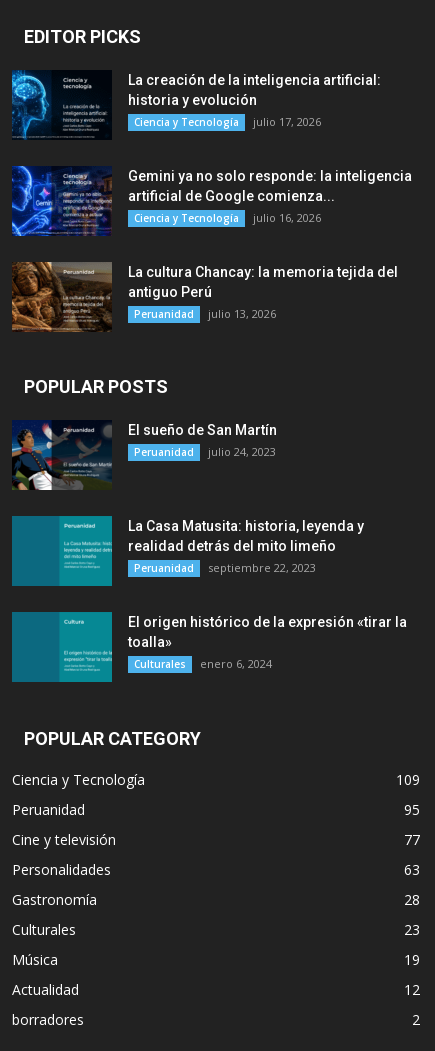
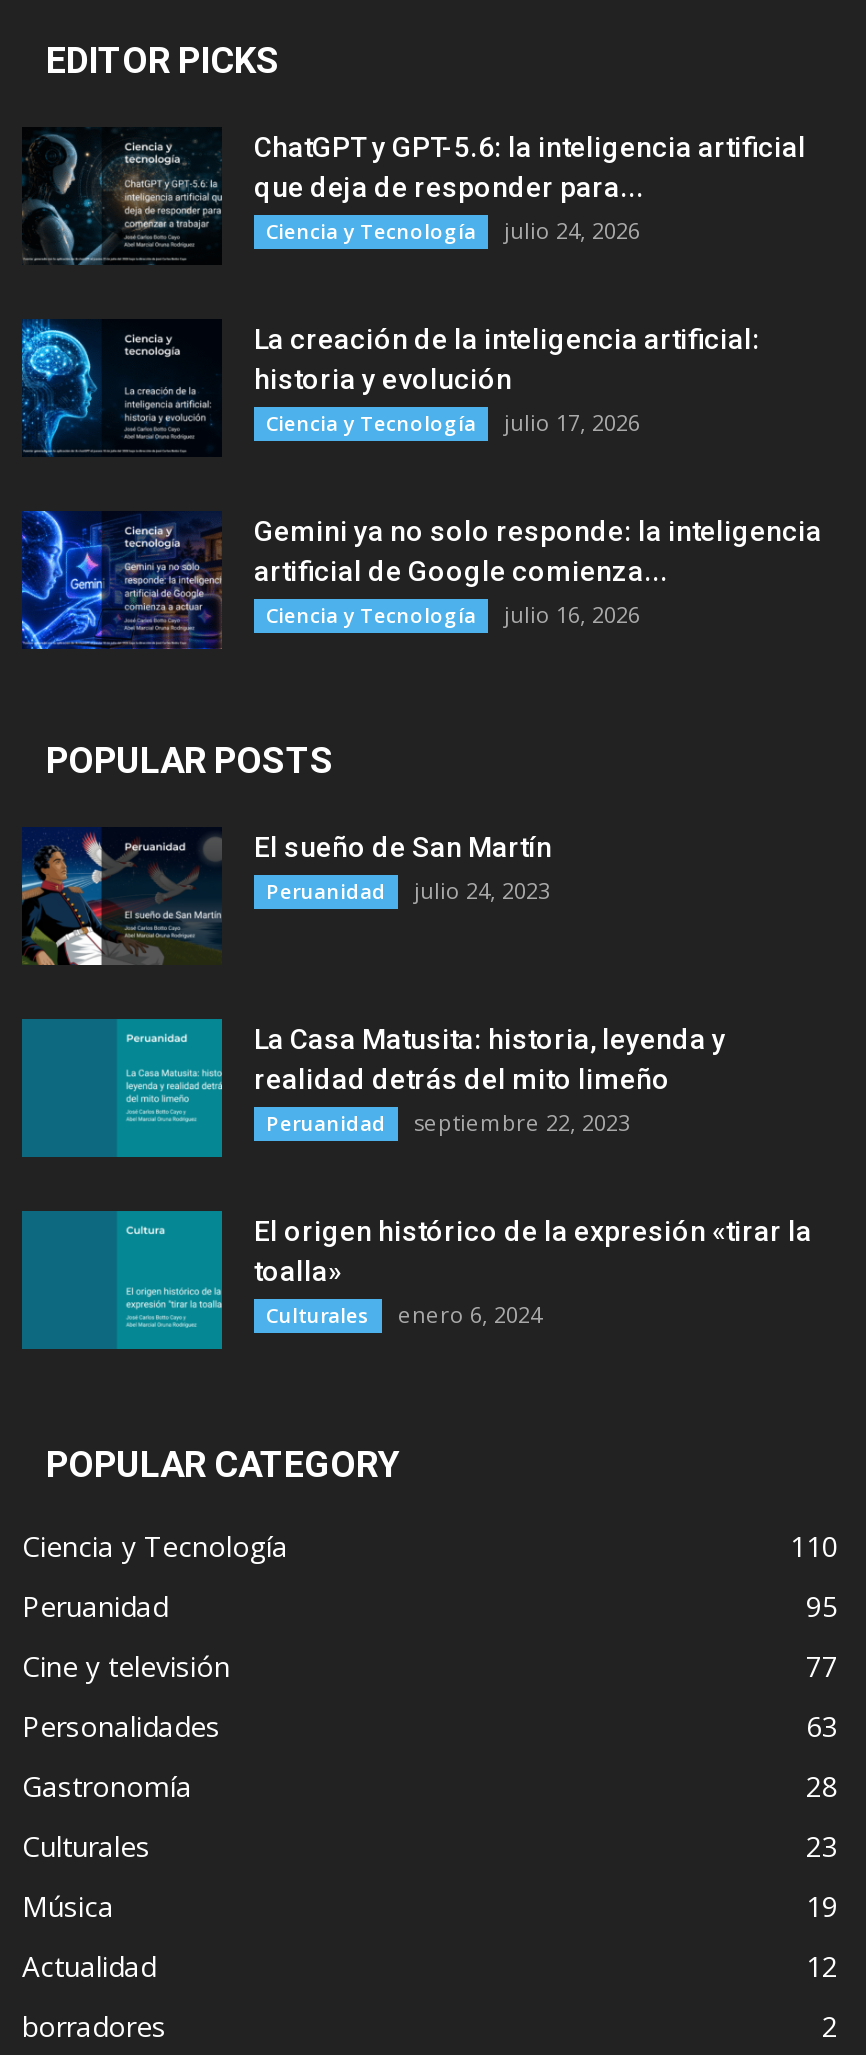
+ [image]

+ [image]
+ ChatGPT y GPT-5.6: la inteligencia artificial
+ que deja de responder para...
+ Ciencia y Tecnología
+ julio 24, 2026

moved down: [image] | La creación de la inteligencia artificial: | historia y evolución | ... | Ciencia y Tecnología | julio 16, 2026

- [image]
- La cultura Chancay: la memoria tejida del
- antiguo Perú
- Peruanidad
- julio 13, 2026

- 109
+ 110
